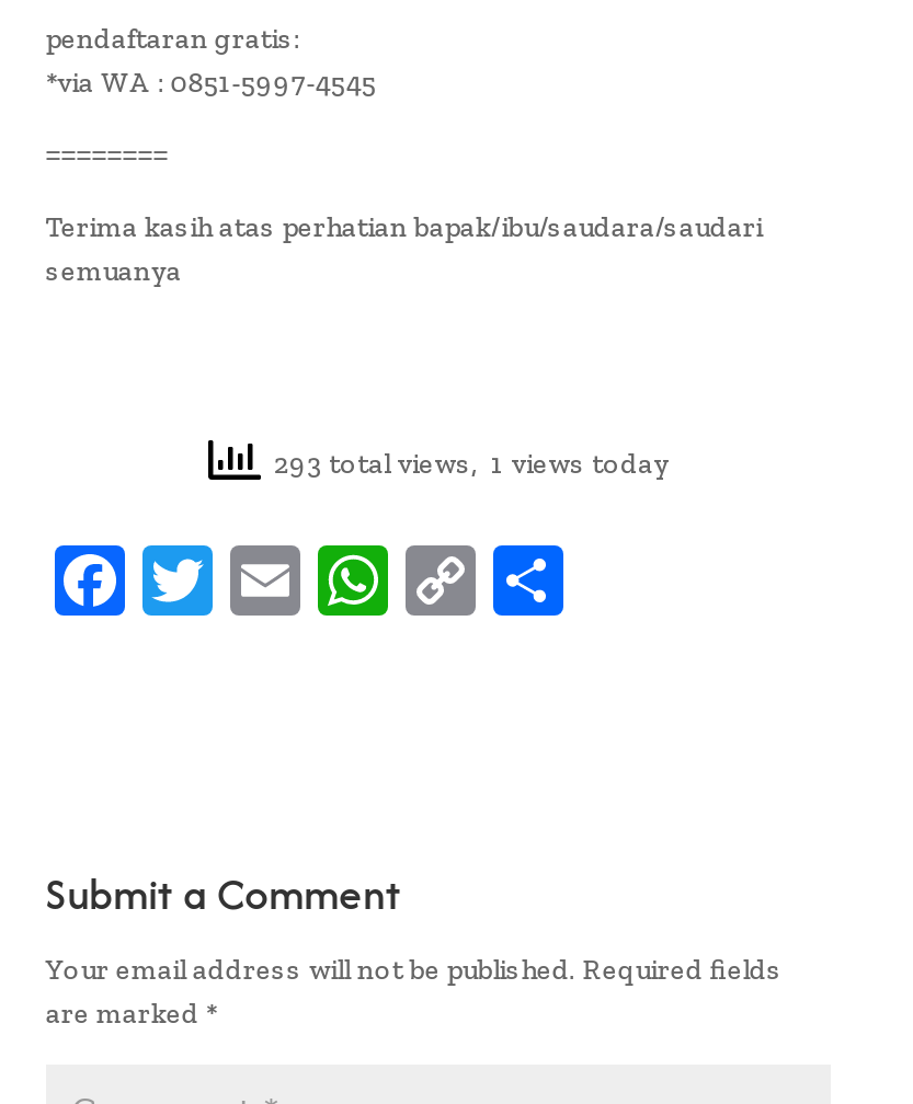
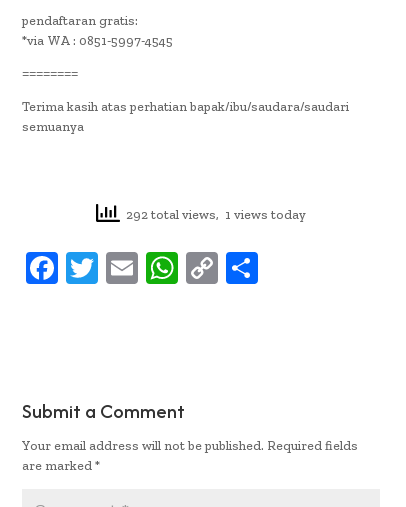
- 293 total views, 1 views today
+ 292 total views, 1 views today
